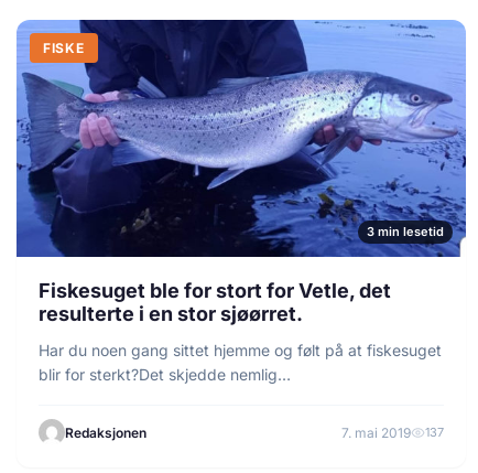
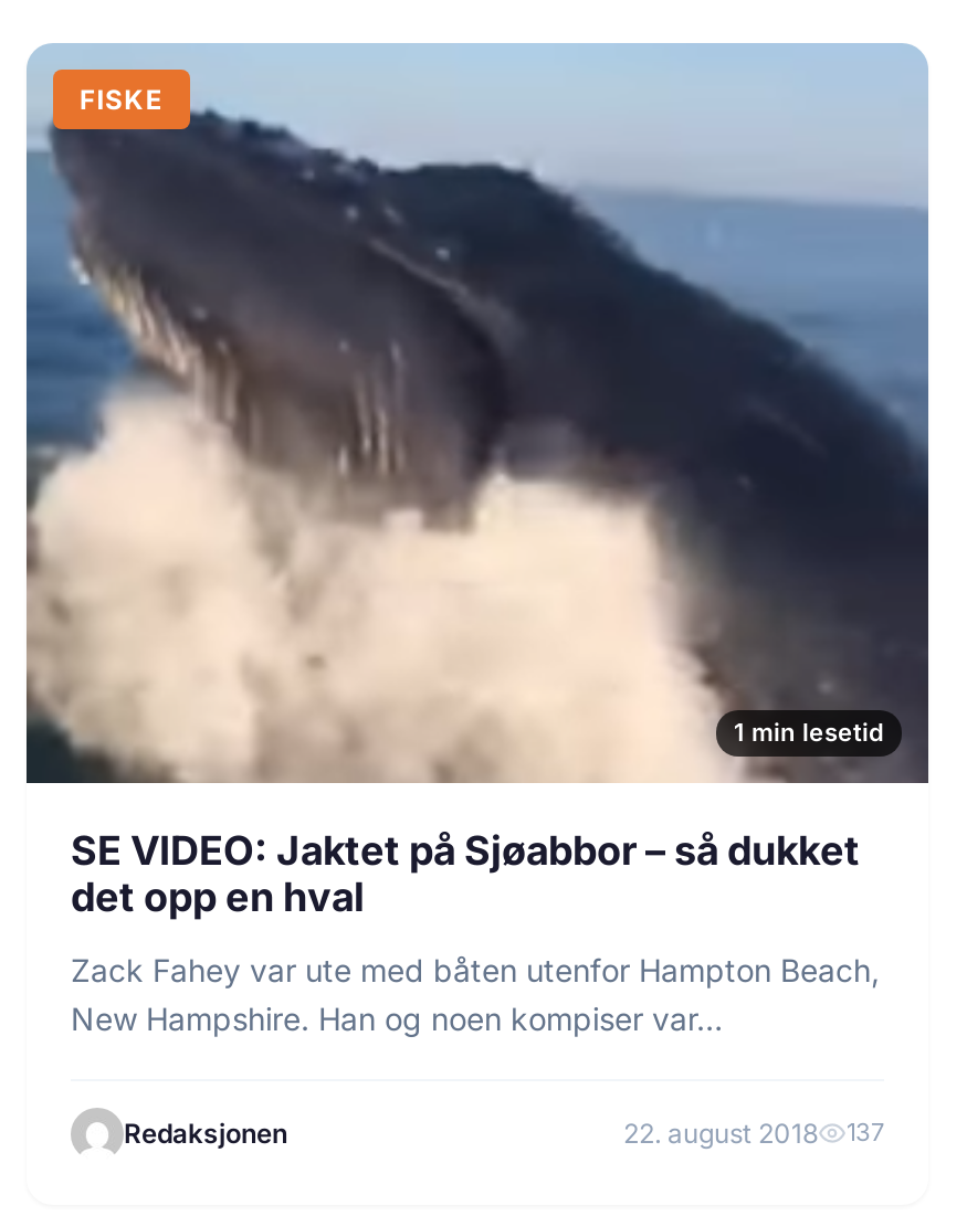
- [image]
- 3 min lesetid
+ [image]
+ 1 min lesetid

- Fiskesuget ble for stort for Vetle, det
- resulterte i en stor sjøørret.
+ SE VIDEO: Jaktet på Sjøabbor – så dukket
+ det opp en hval

- Har du noen gang sittet hjemme og følt på at fiskesuget
- blir for sterkt?Det skjedde nemlig…
+ Zack Fahey var ute med båten utenfor Hampton Beach,
+ New Hampshire. Han og noen kompiser var…

- 7. mai 2019 137
+ 22. august 2018 137
